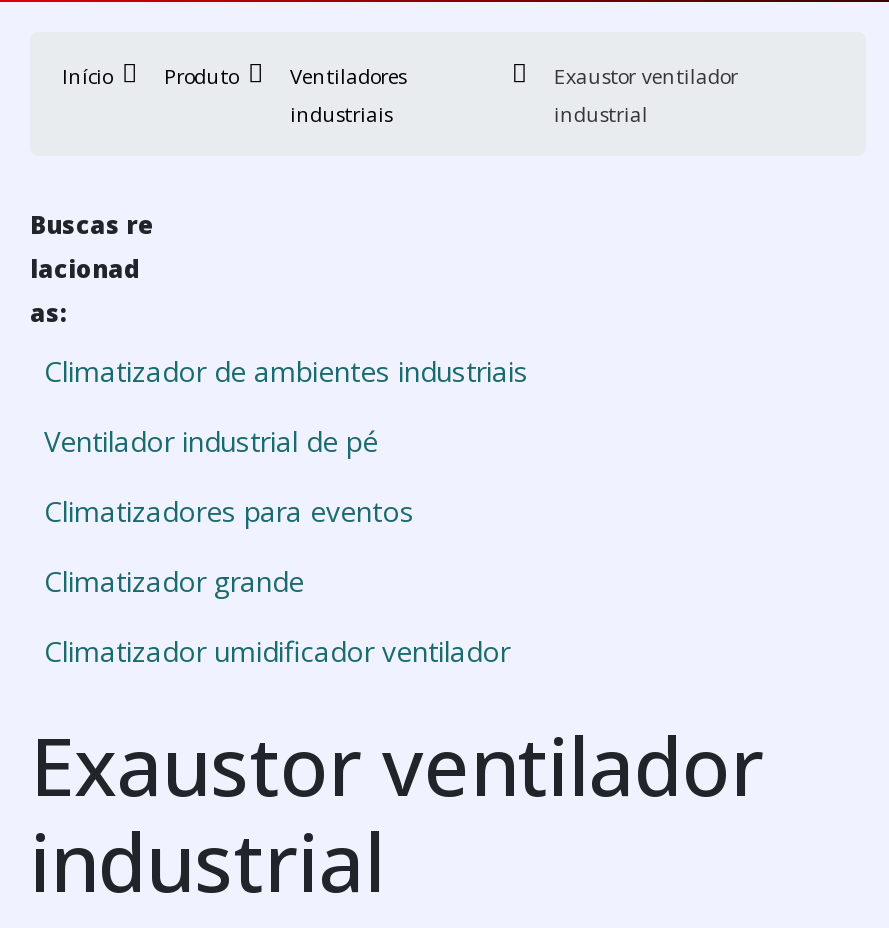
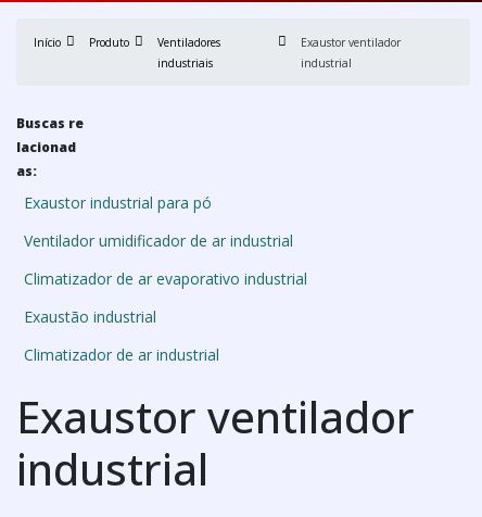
- Climatizador de ambientes industriais
+ Exaustor industrial para pó

- Ventilador industrial de pé
+ Ventilador umidificador de ar industrial

- Climatizadores para eventos
+ Climatizador de ar evaporativo industrial

- Climatizador grande
+ Exaustão industrial

- Climatizador umidificador ventilador
+ Climatizador de ar industrial
